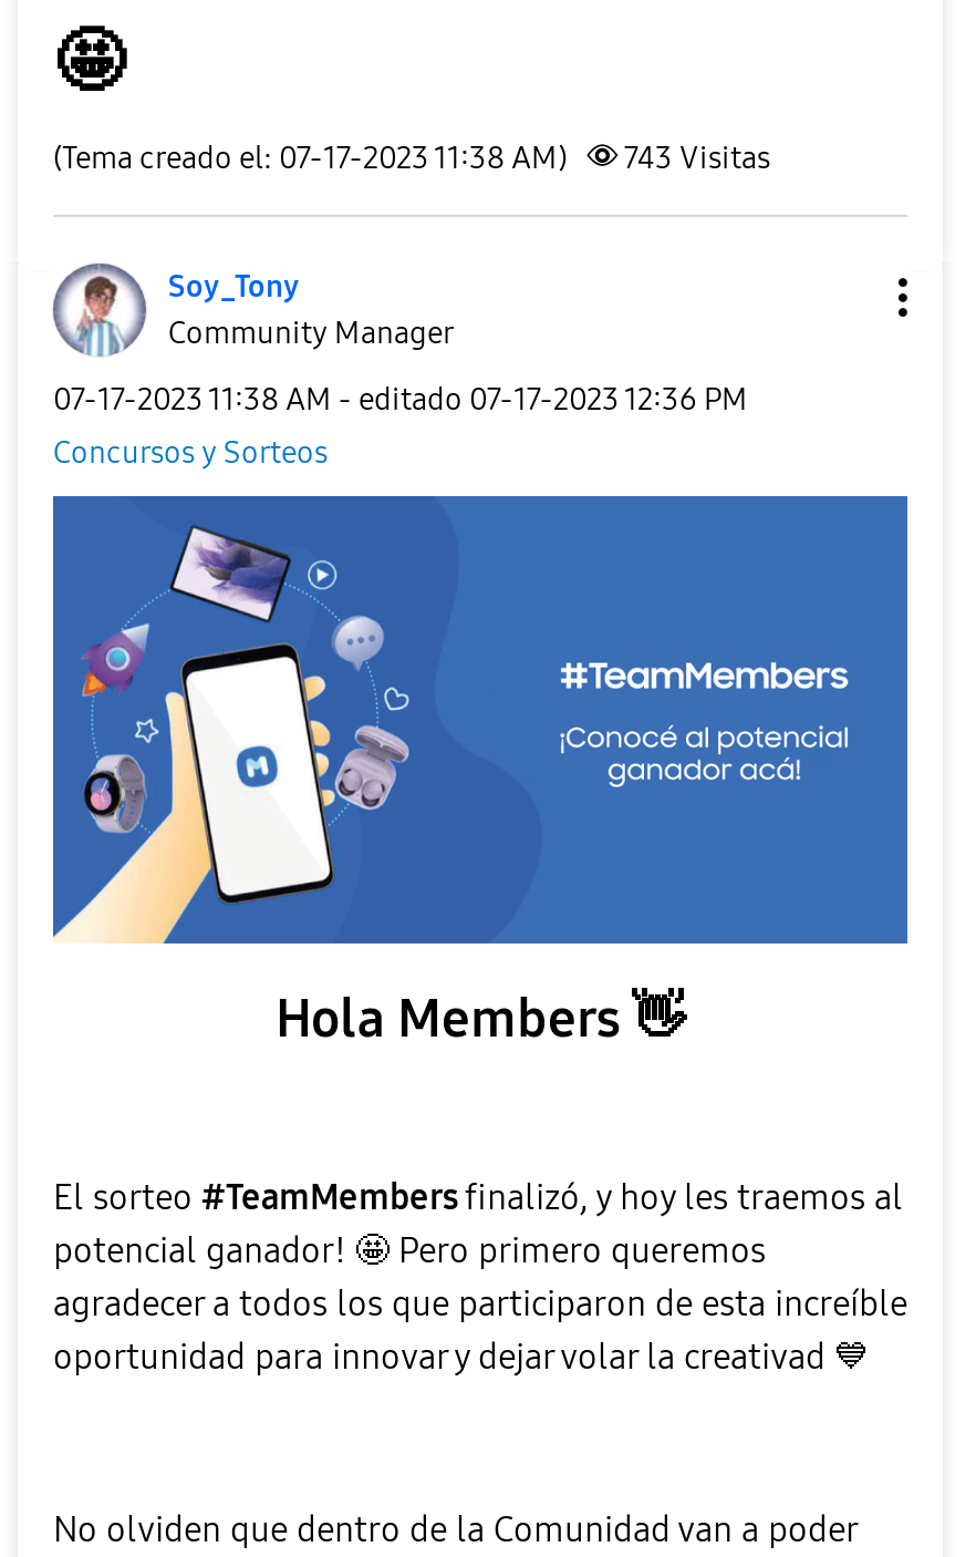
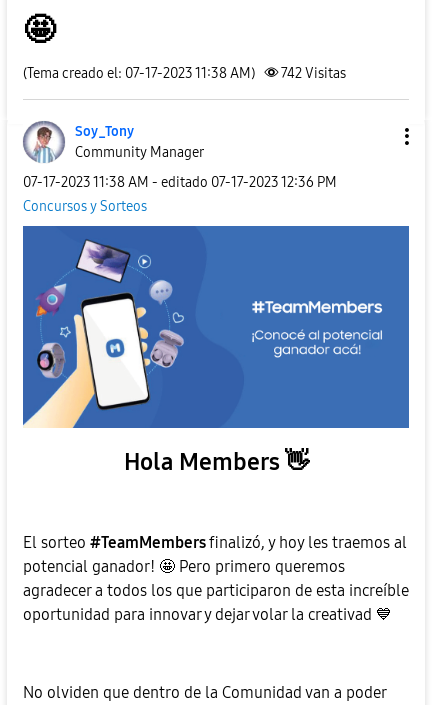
- (Tema creado el: 07-17-2023 11:38 AM) 743 Visitas
+ (Tema creado el: 07-17-2023 11:38 AM) 742 Visitas
